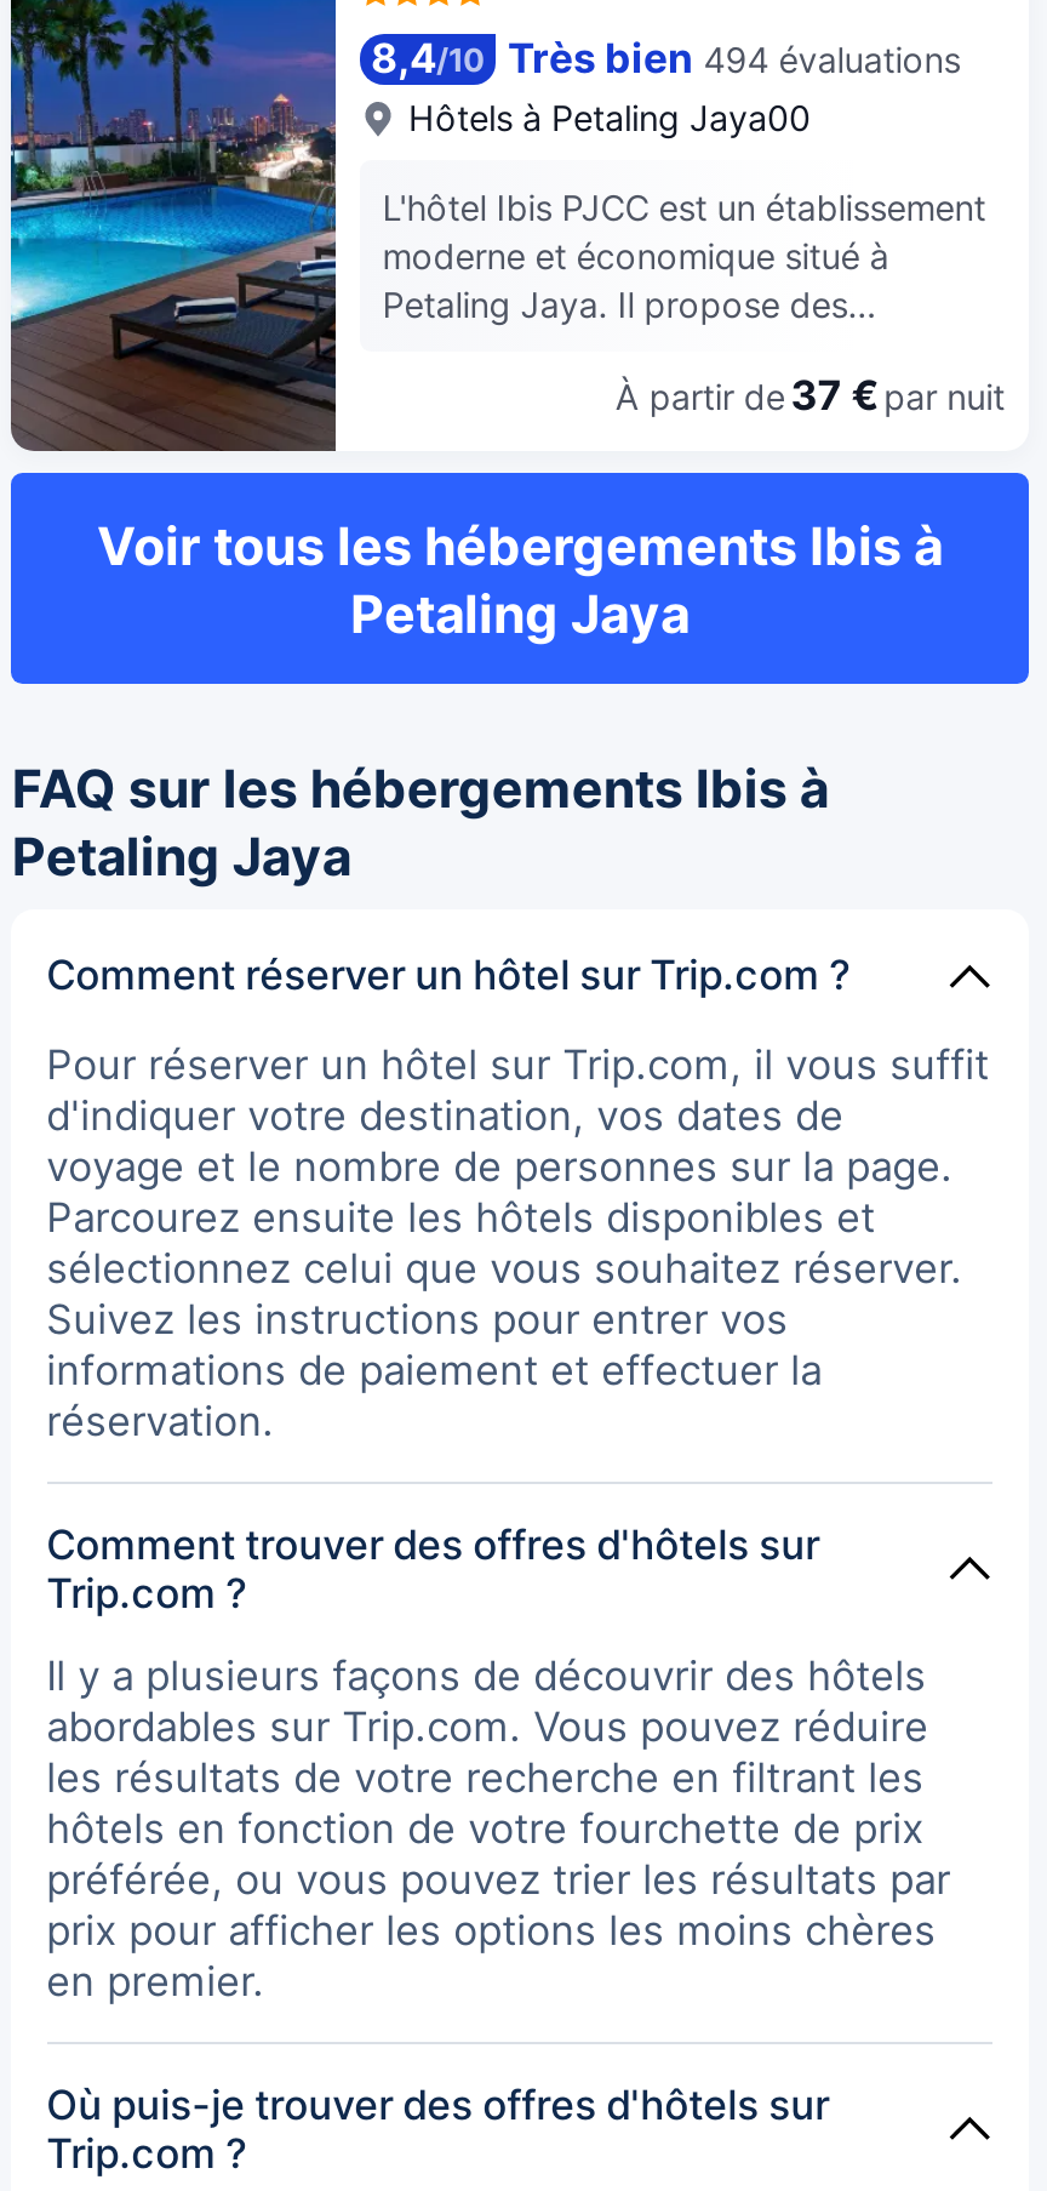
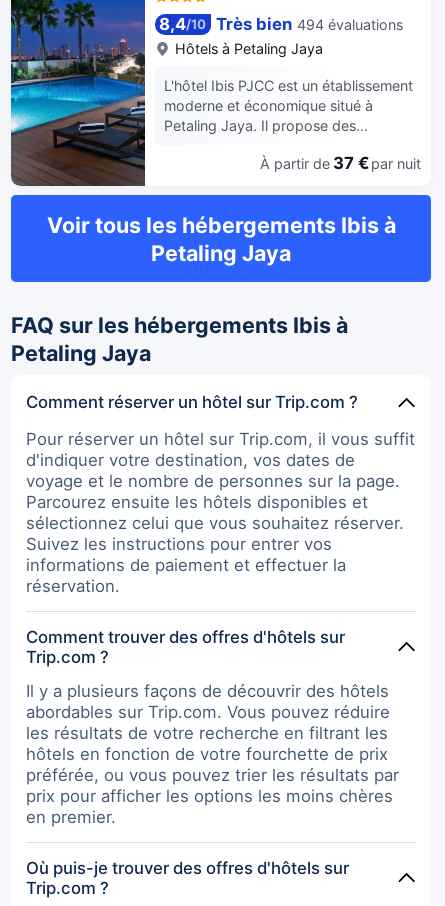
- Hôtels à Petaling Jaya00
+ Hôtels à Petaling Jaya
